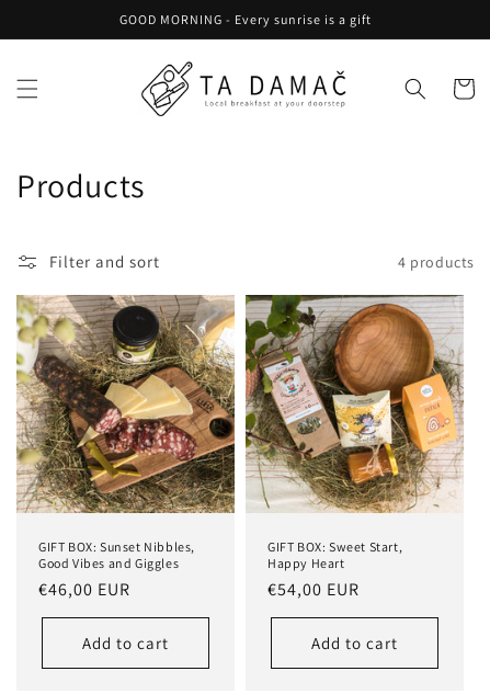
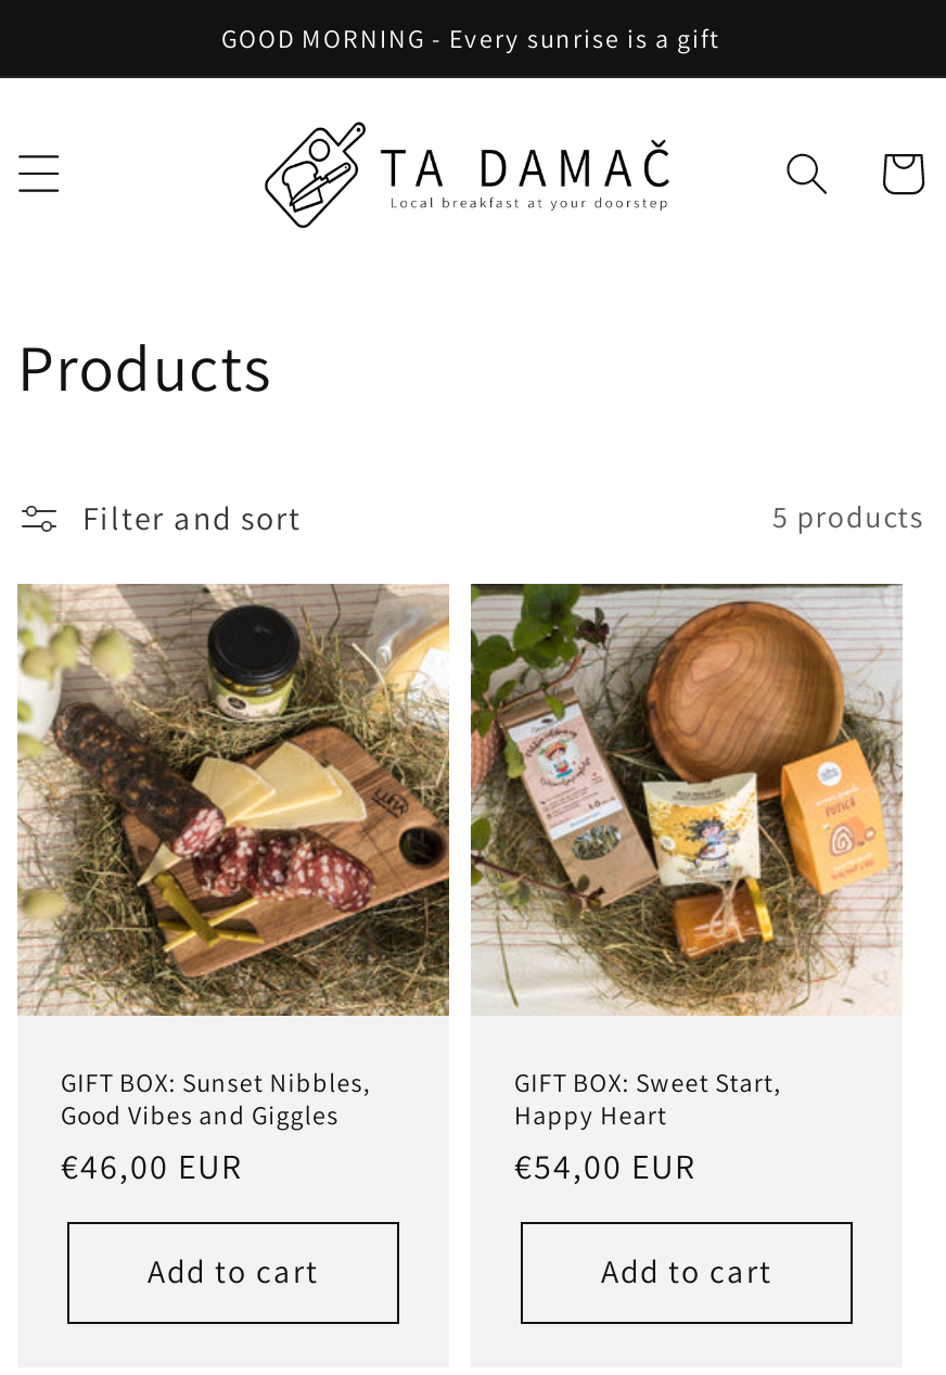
- 4 products
+ 5 products
